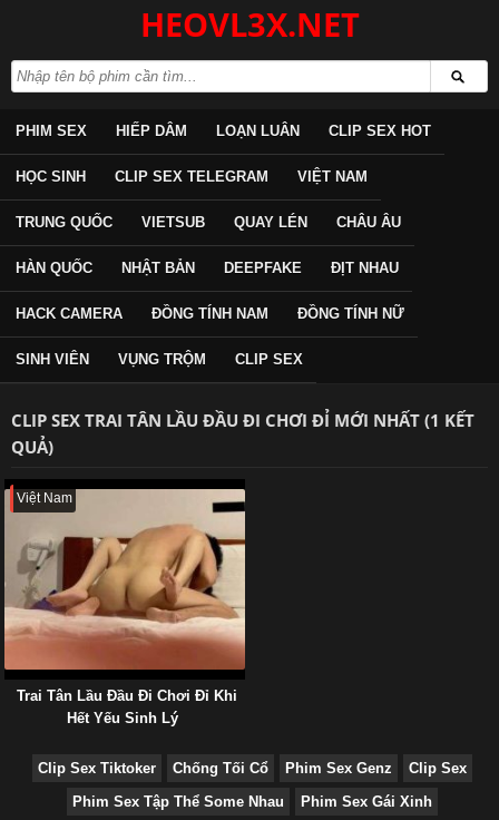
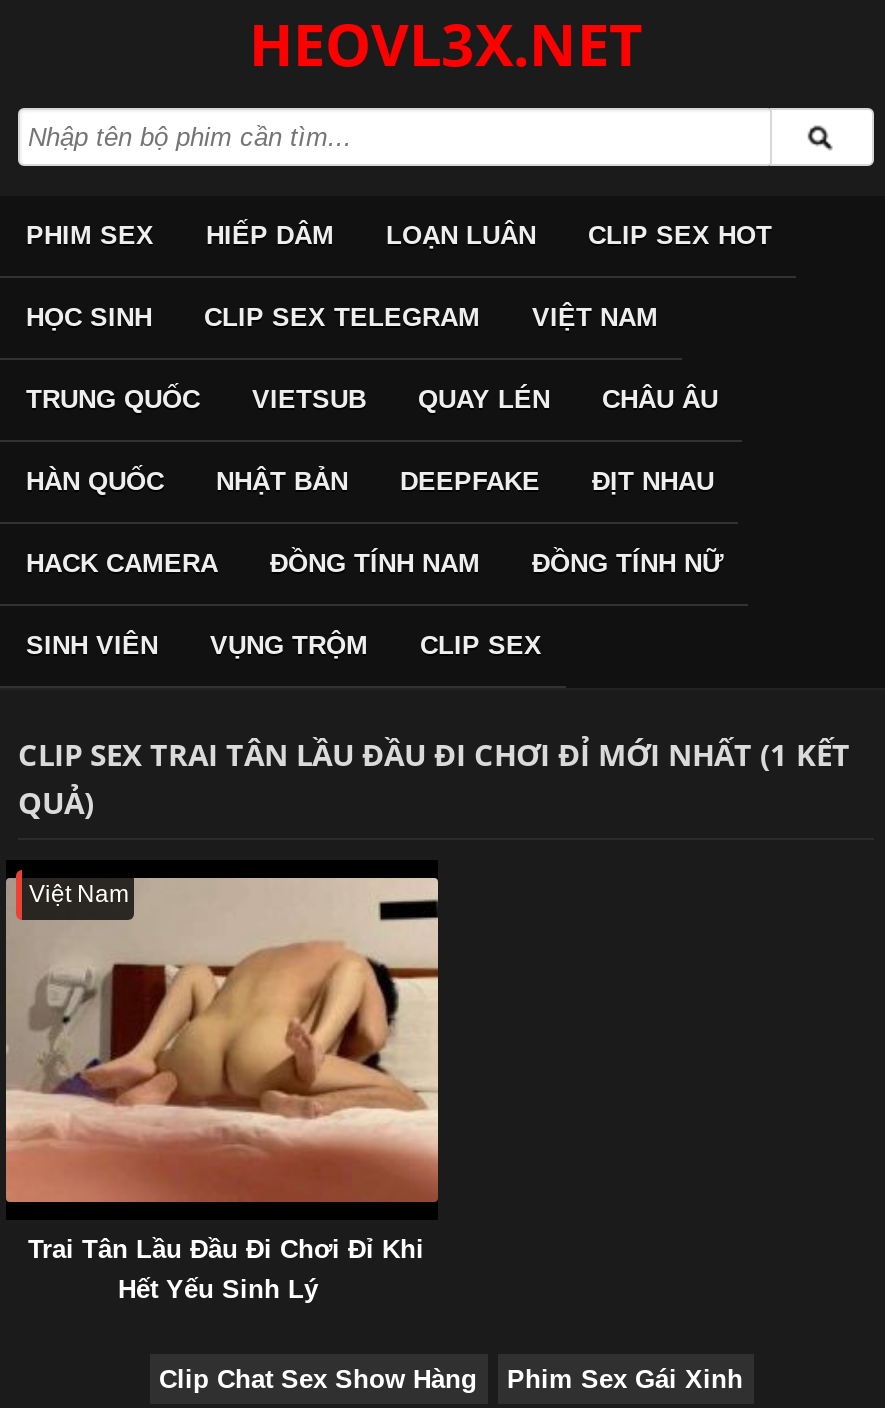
- Clip Sex Tiktoker
- Chống Tối Cổ
- Phim Sex Genz
- Clip Sex
- Phim Sex Tập Thể Some Nhau
+ Clip Chat Sex Show Hàng
